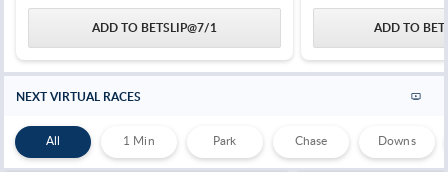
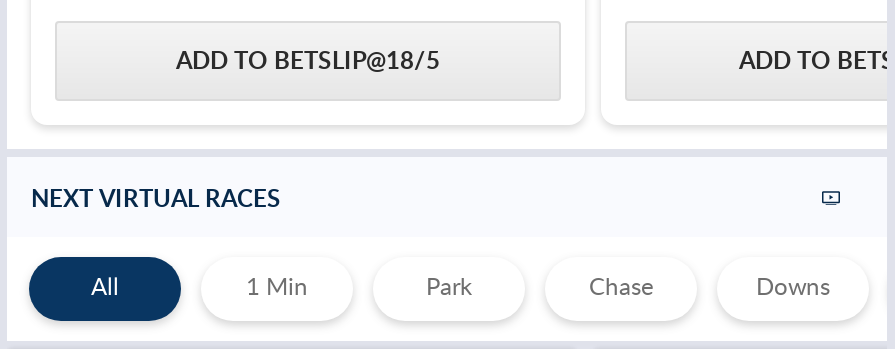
- ADD TO BETSLIP@7/1
+ ADD TO BETSLIP@18/5
